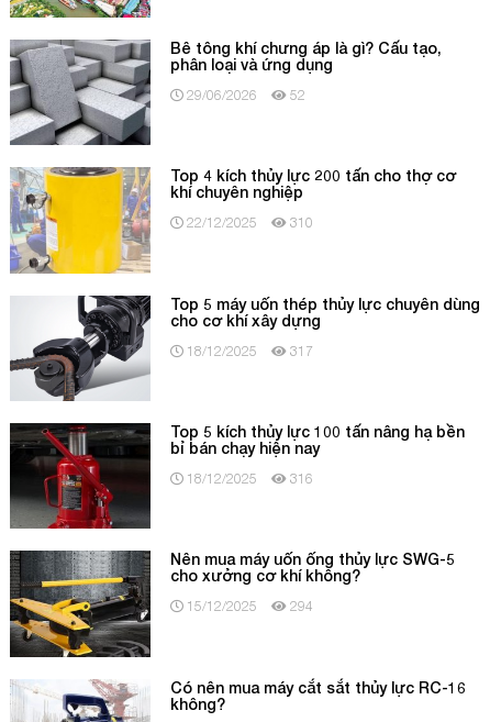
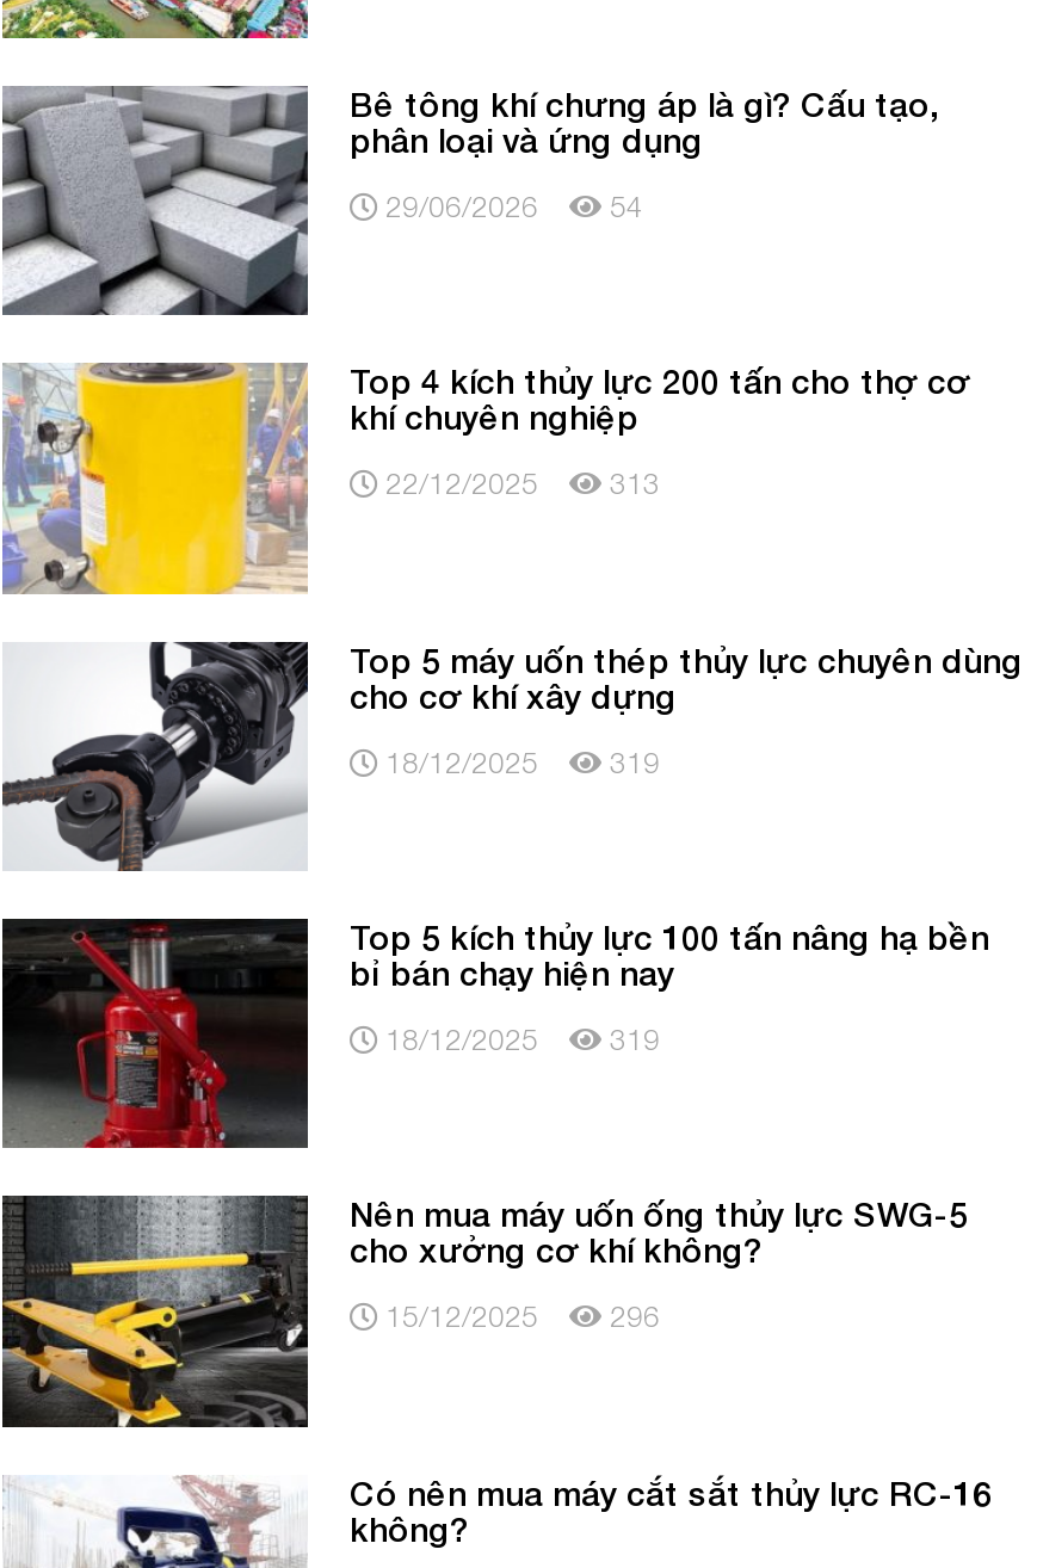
- 29/06/2026 52
+ 29/06/2026 54

- 22/12/2025 310
+ 22/12/2025 313

- 18/12/2025 317
+ 18/12/2025 319

- 18/12/2025 316
+ 18/12/2025 319

- 15/12/2025 294
+ 15/12/2025 296
